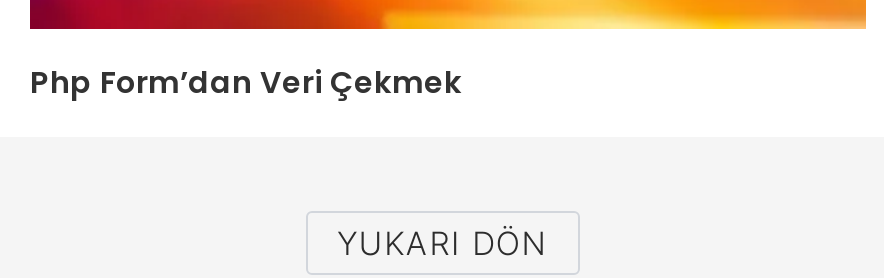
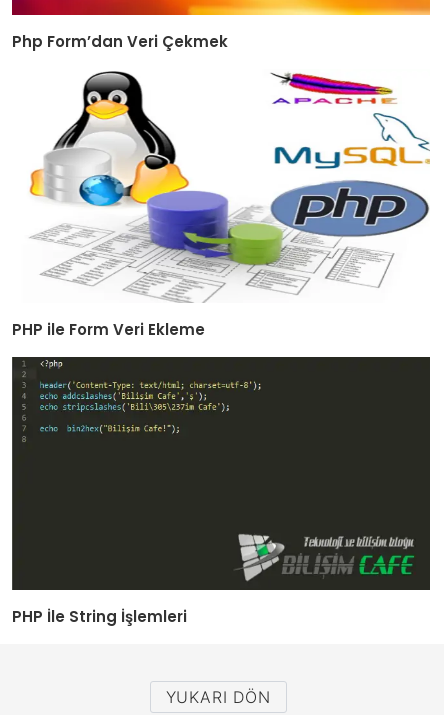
+ [image]
+ PHP İle String İşlemleri

+ [image]
+ PHP ile Form Veri Ekleme
